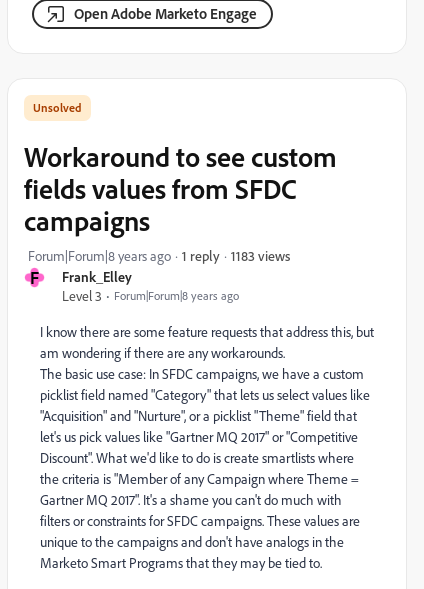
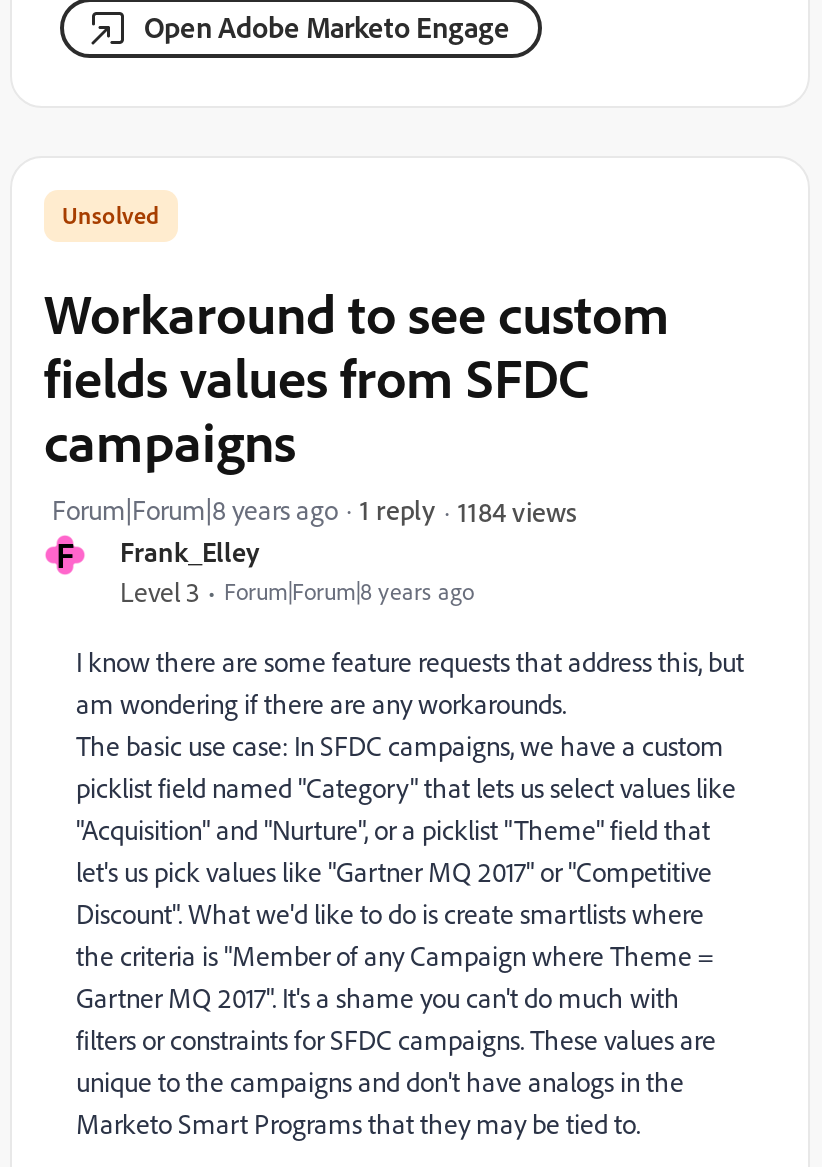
- 1183 views
+ 1184 views
